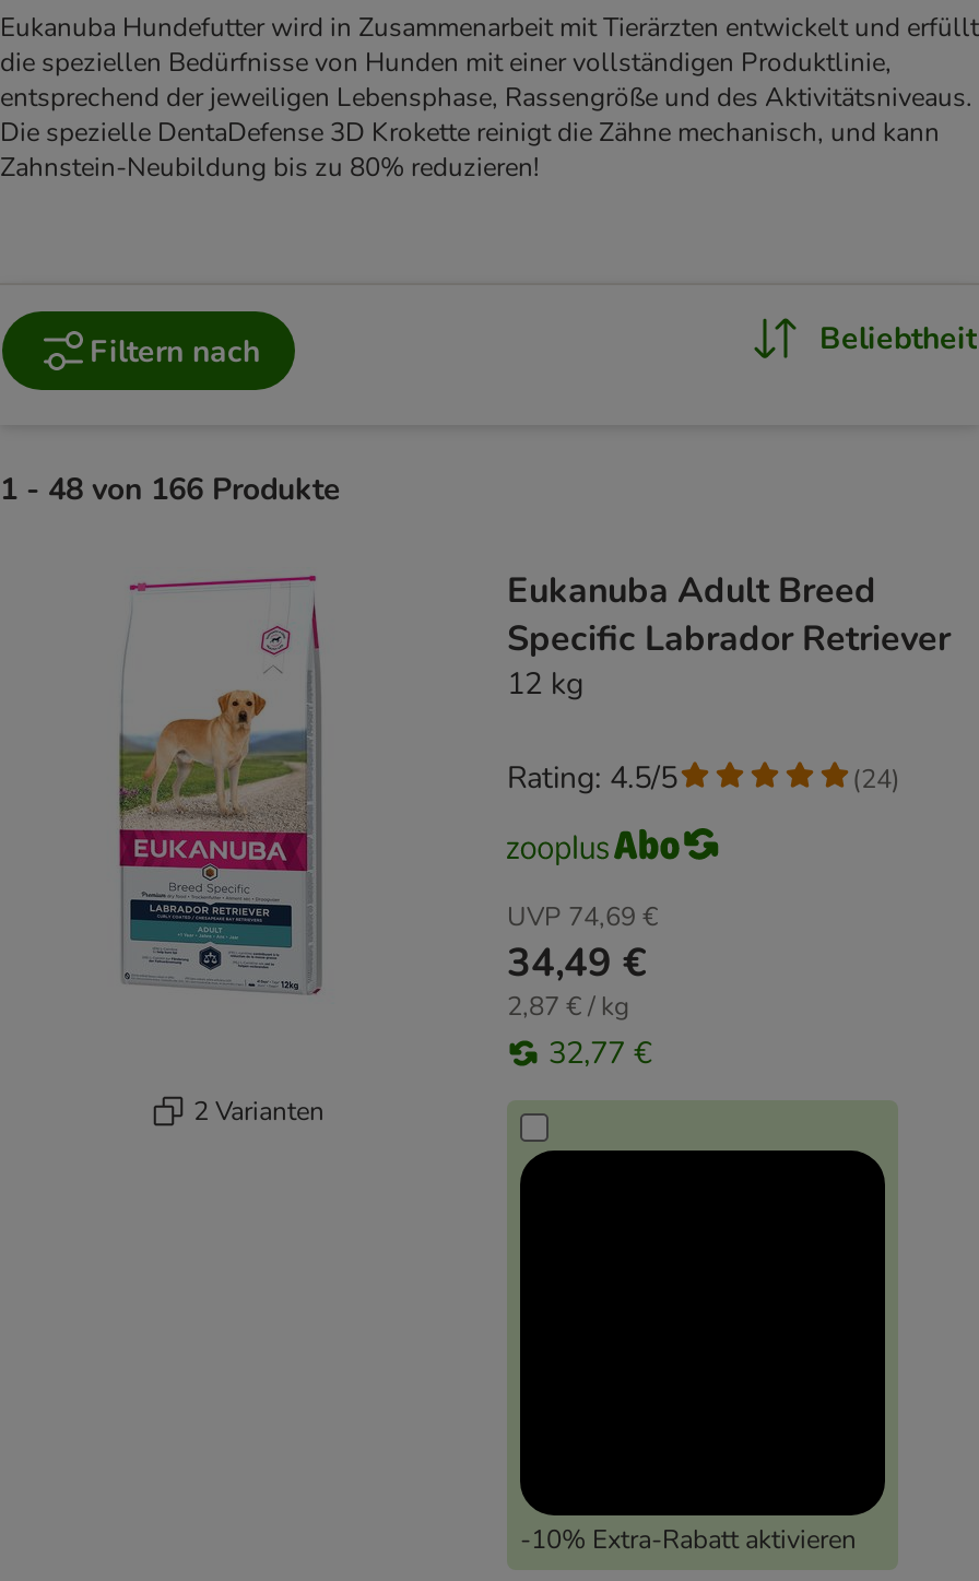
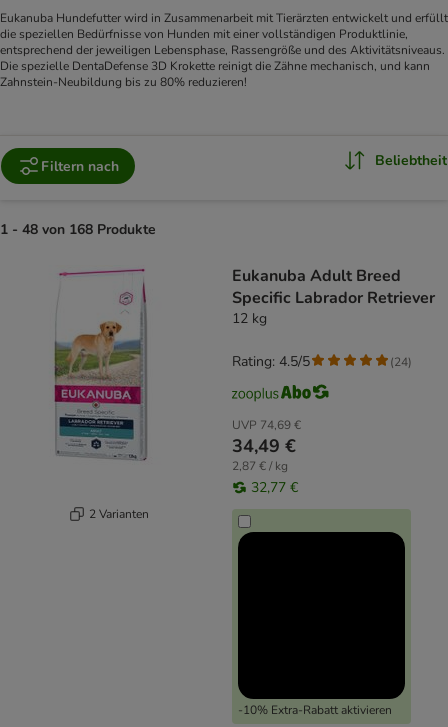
- 1 - 48 von 166 Produkte
+ 1 - 48 von 168 Produkte
